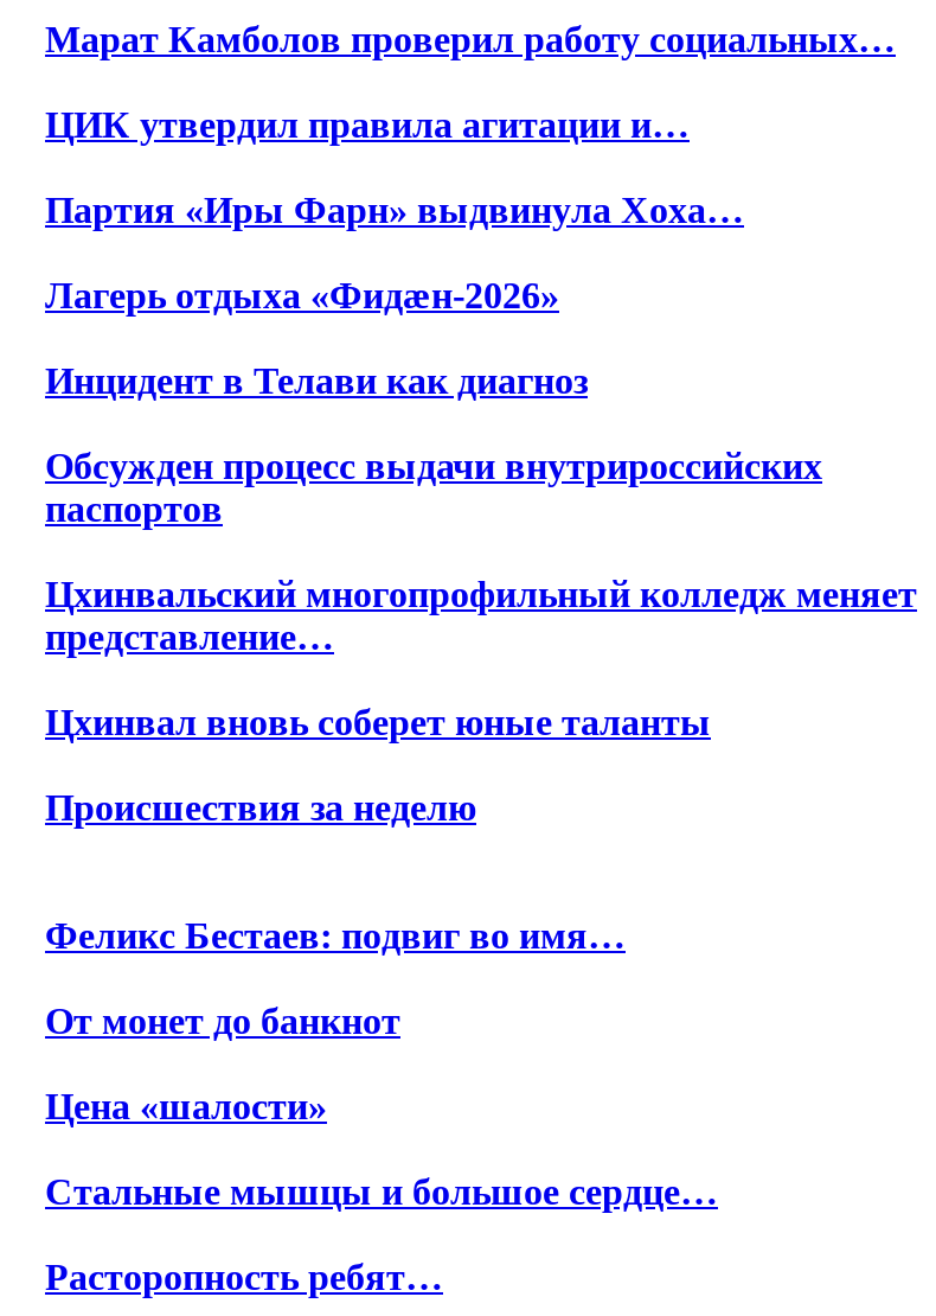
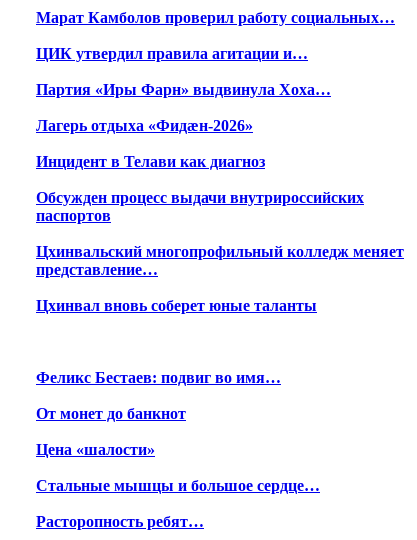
- Происшествия за неделю
